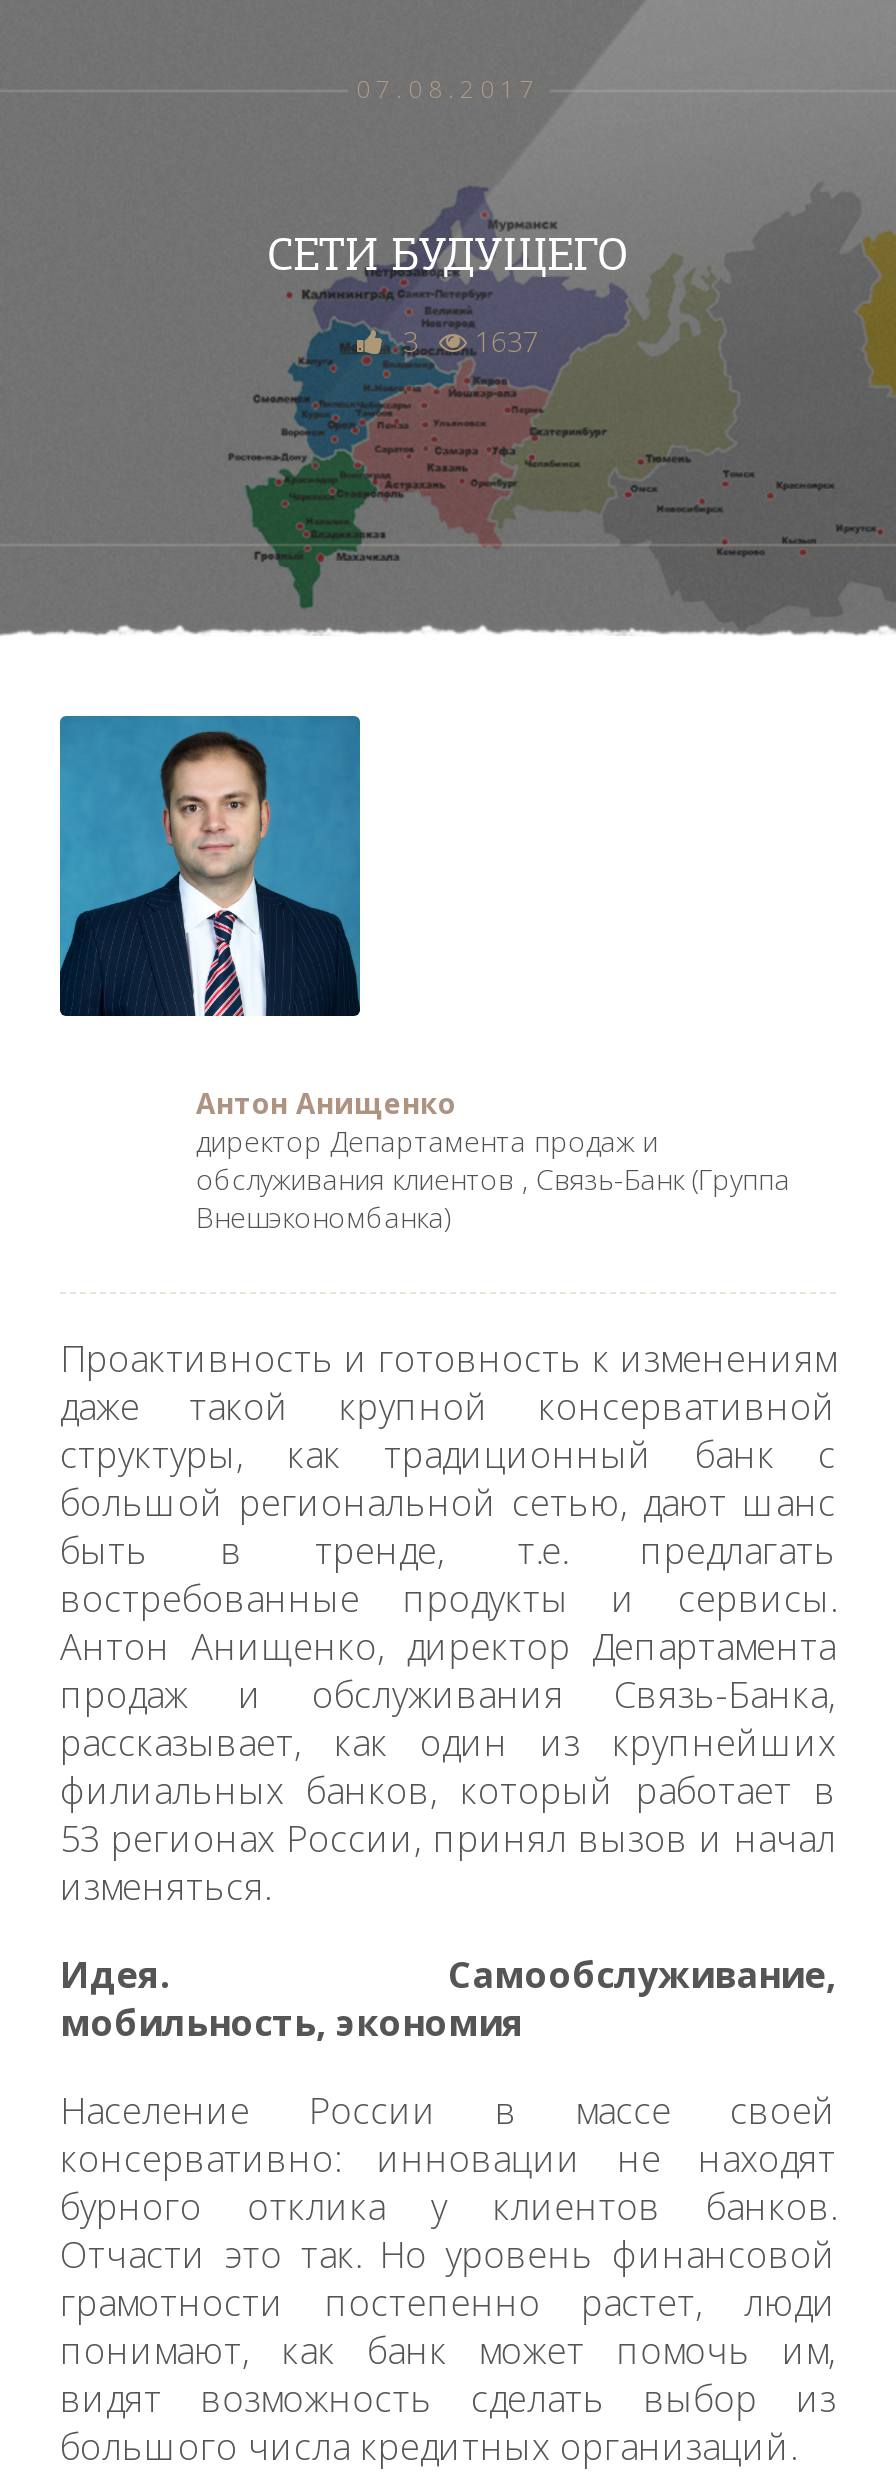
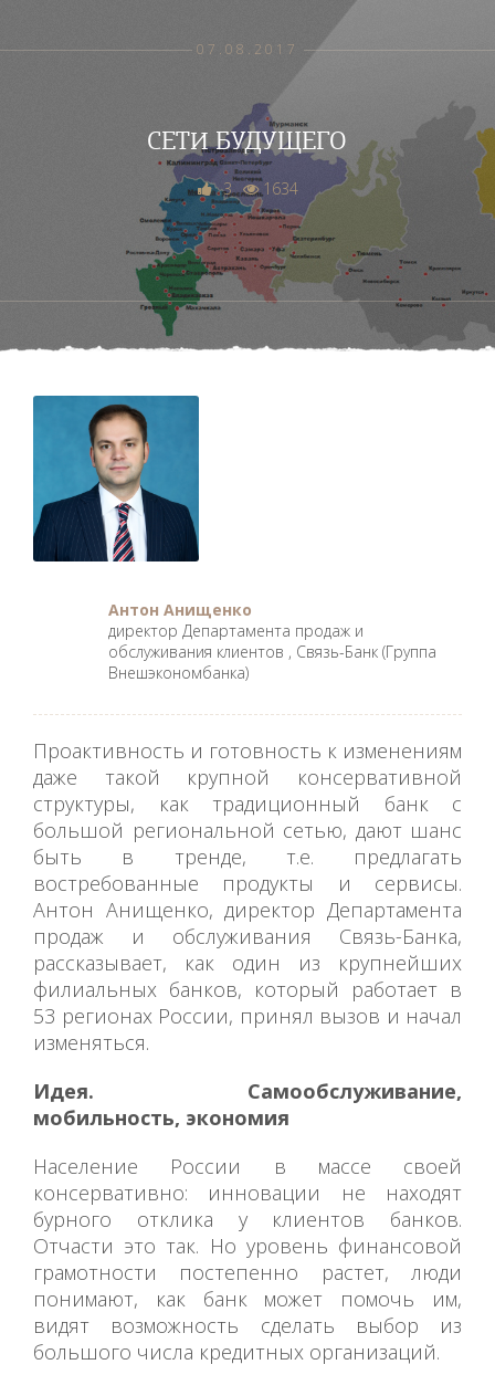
- 1637
+ 1634
